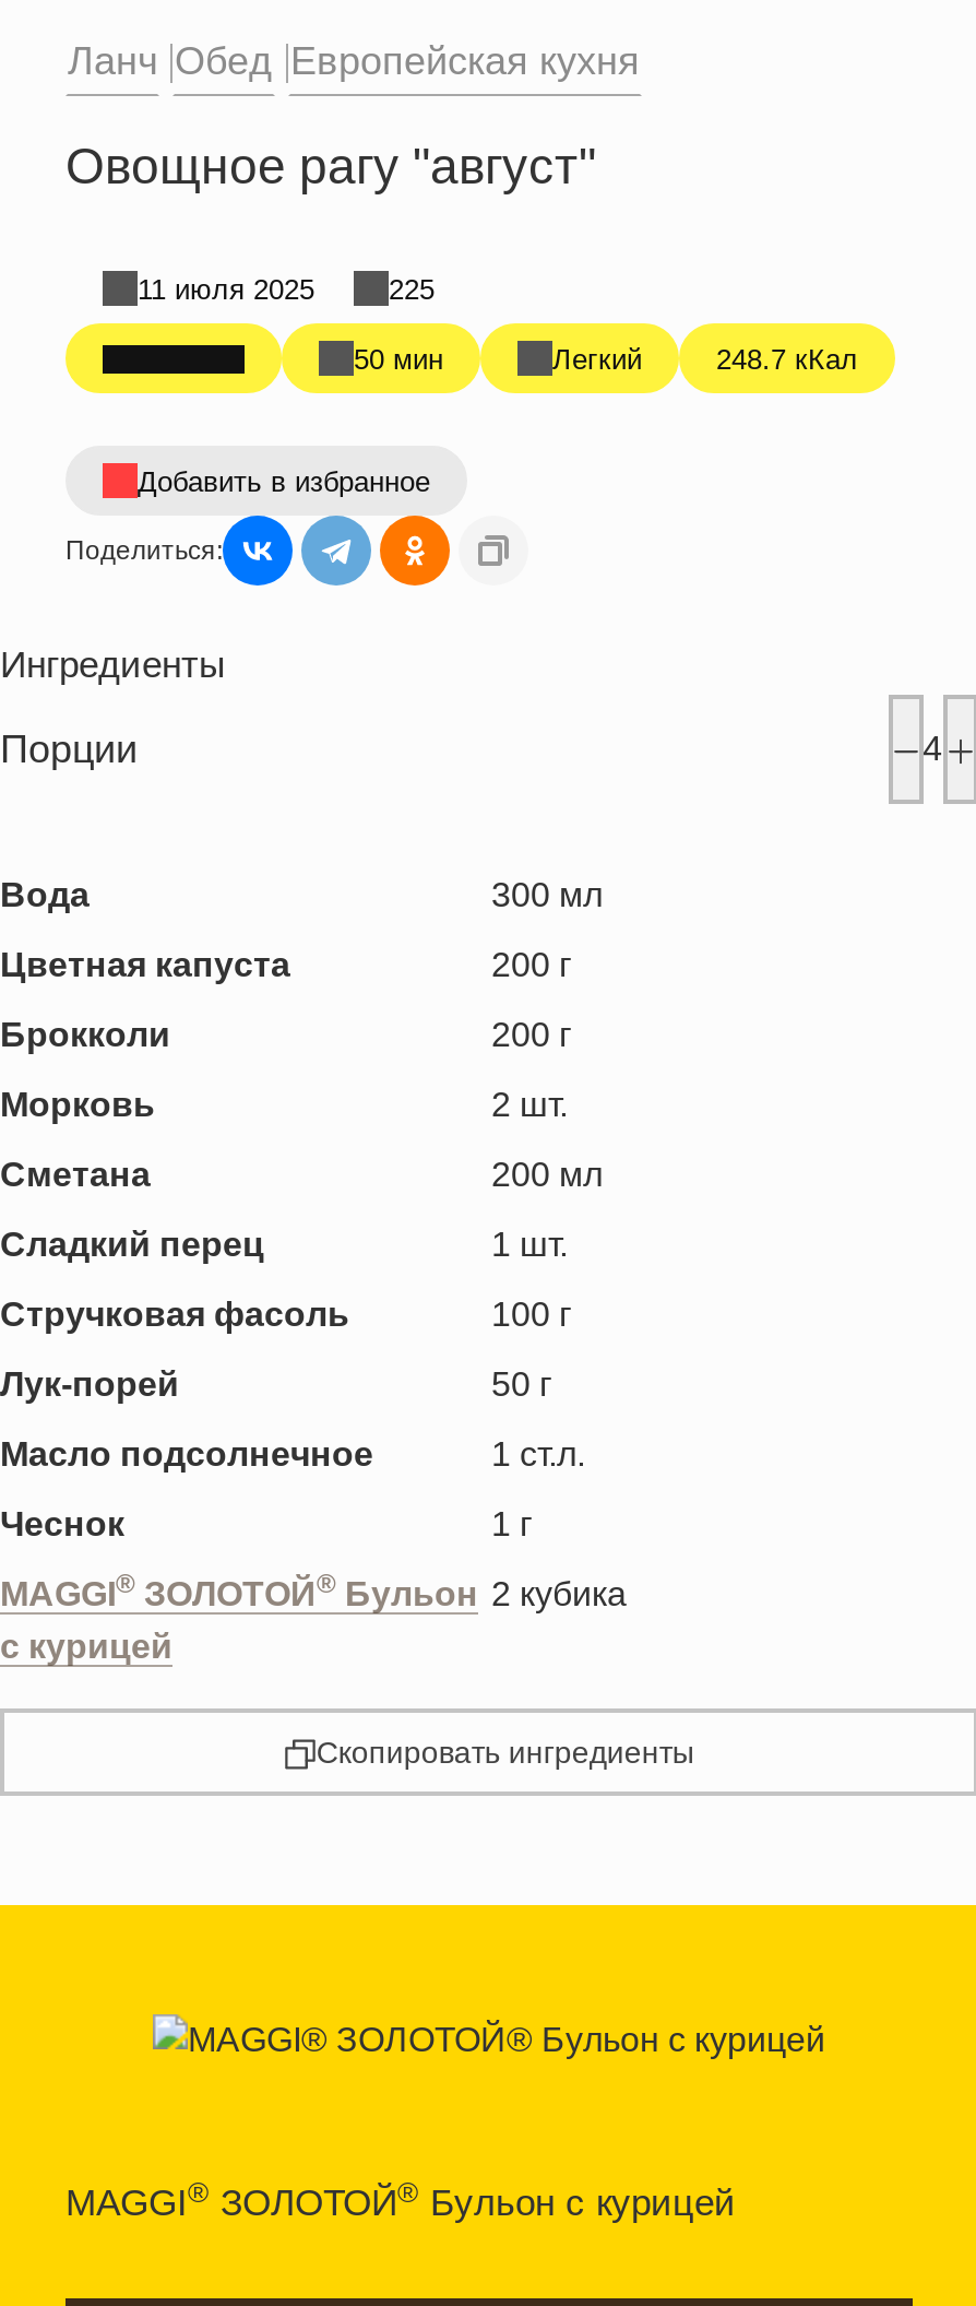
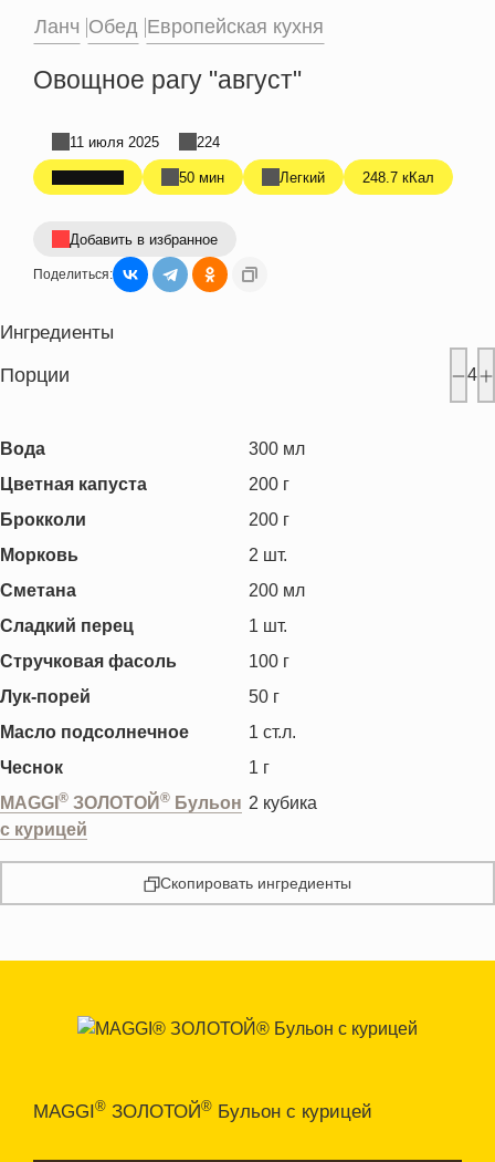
- 225
+ 224
